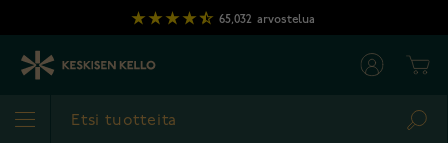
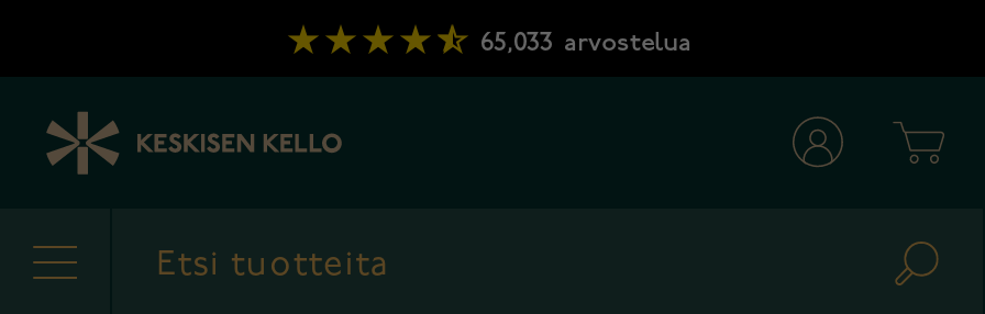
- 65,032 arvostelua
+ 65,033 arvostelua
